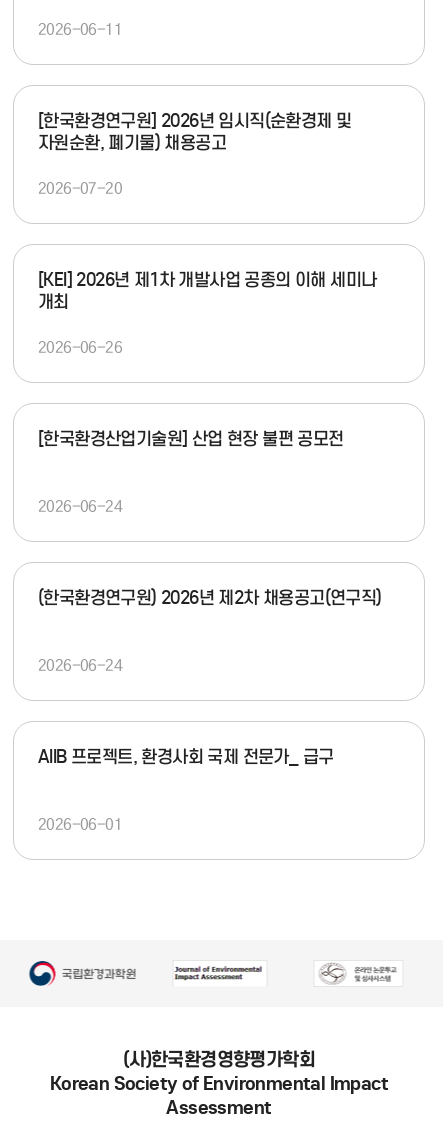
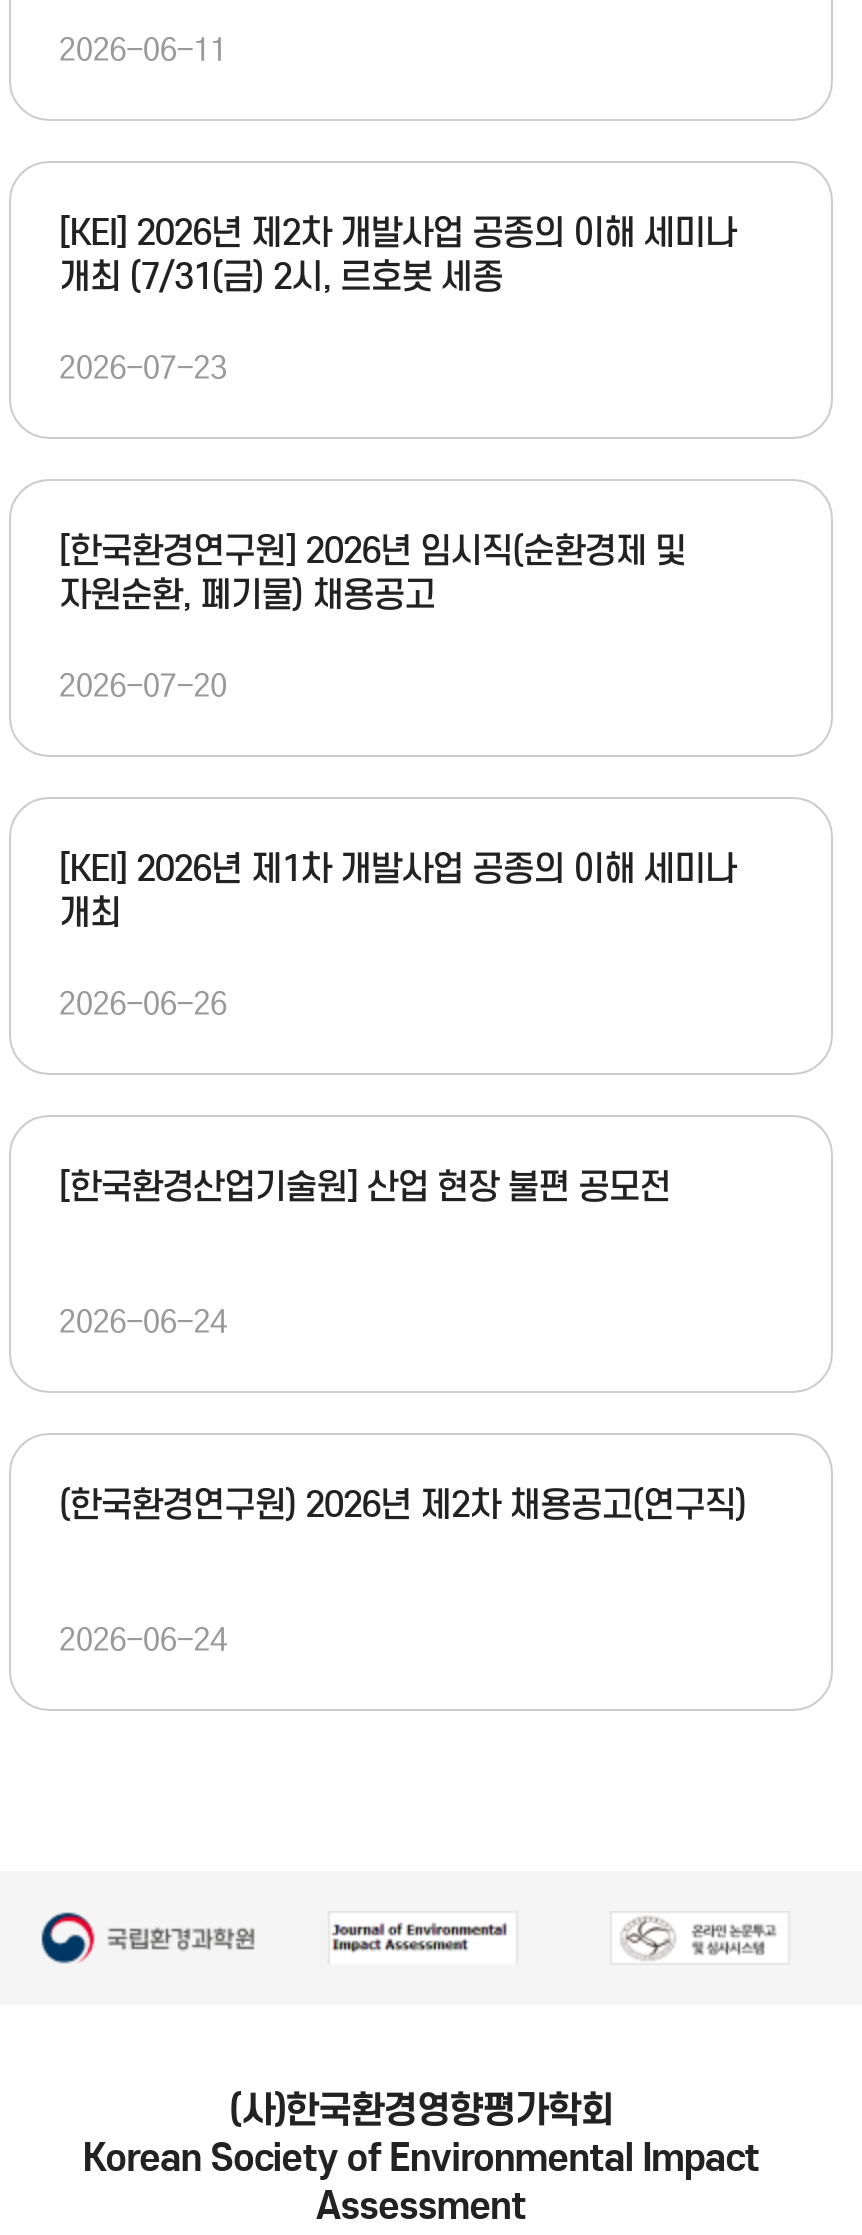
+ [KEI] 2026년 제2차 개발사업 공종의 이해 세미나
+ 개최 (7/31(금) 2시, 르호봇 세종
+ 2026-07-23

moved down: [한국환경연구원] 2026년 임시직(순환경제 및 | 자원순환, 폐기물) 채용공고 | 2026-07-20 | ... | (한국환경연구원) 2026년 제2차 채용공고(연구직) | 2026-06-24

- AIIB 프로젝트, 환경사회 국제 전문가_ 급구
- 2026-06-01
